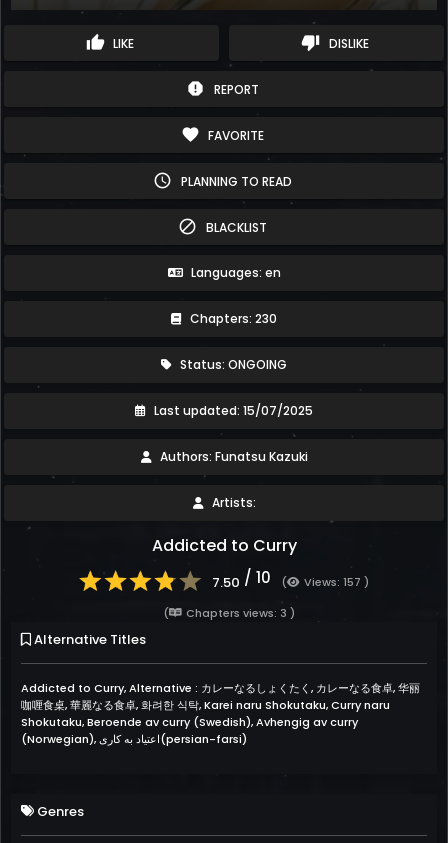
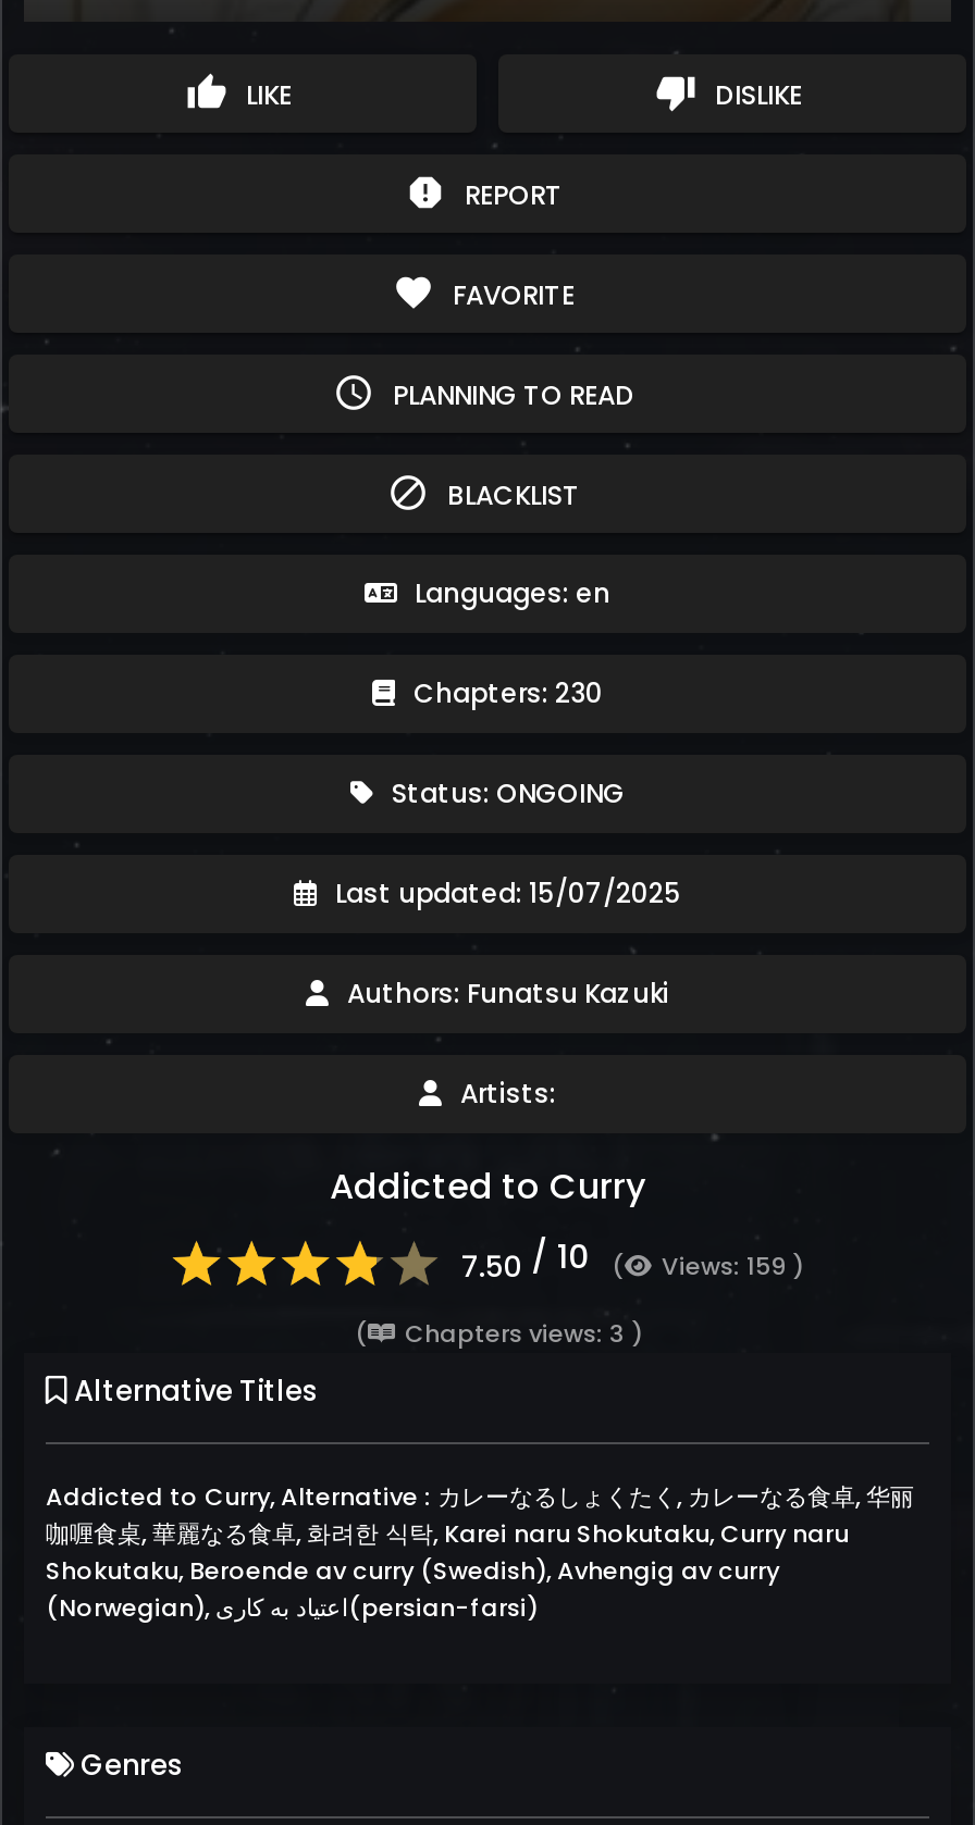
- Views: 157 )
+ Views: 159 )
